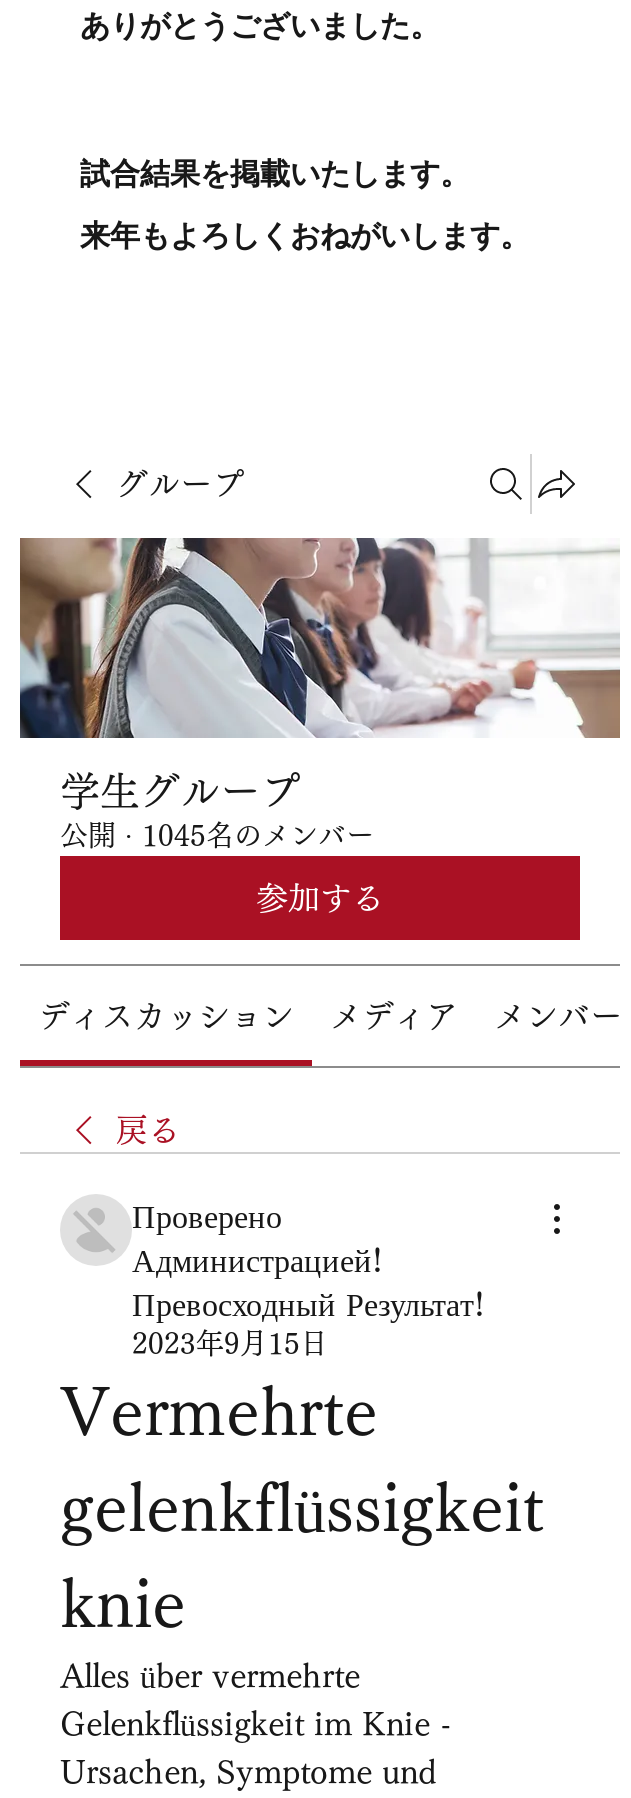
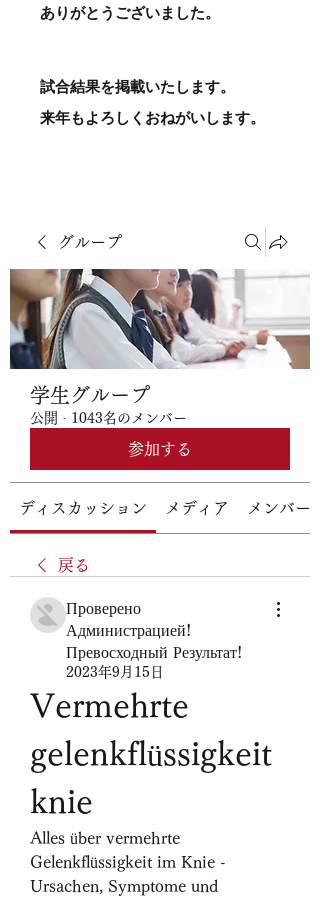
- 公開 · 1045名のメンバー
+ 公開 · 1043名のメンバー
